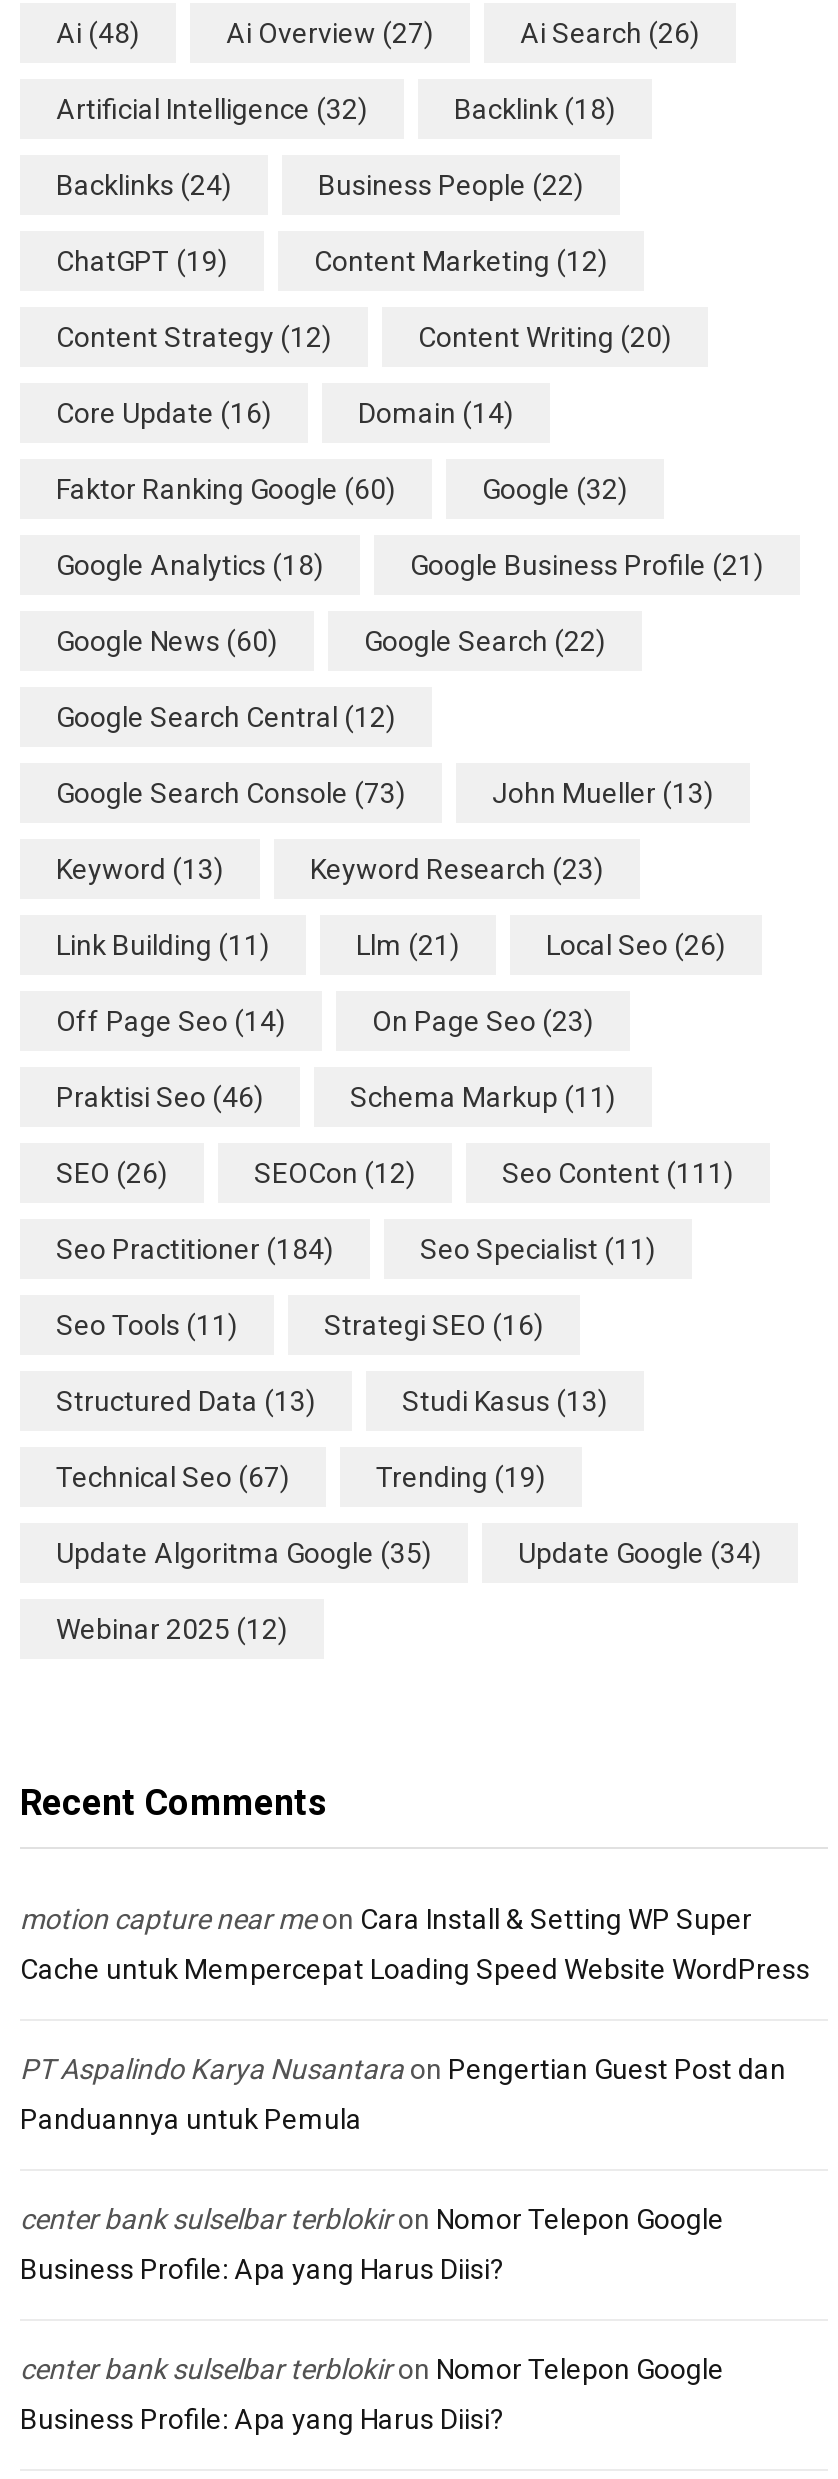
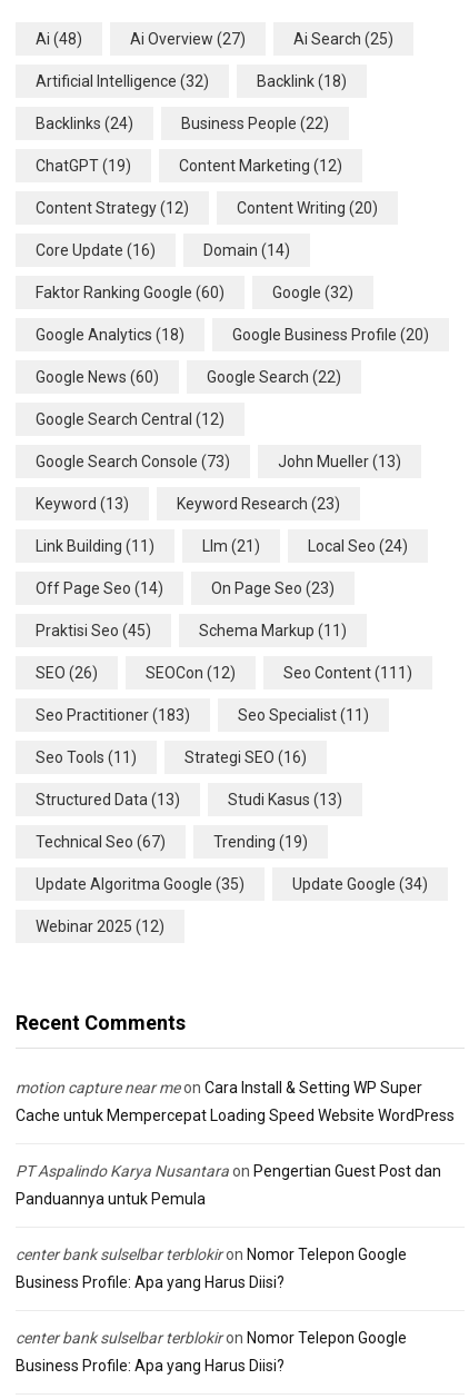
- Ai Search (26)
+ Ai Search (25)

- Google Business Profile (21)
+ Google Business Profile (20)

- Local Seo (26)
+ Local Seo (24)

- Praktisi Seo (46)
+ Praktisi Seo (45)

- Seo Practitioner (184)
+ Seo Practitioner (183)
